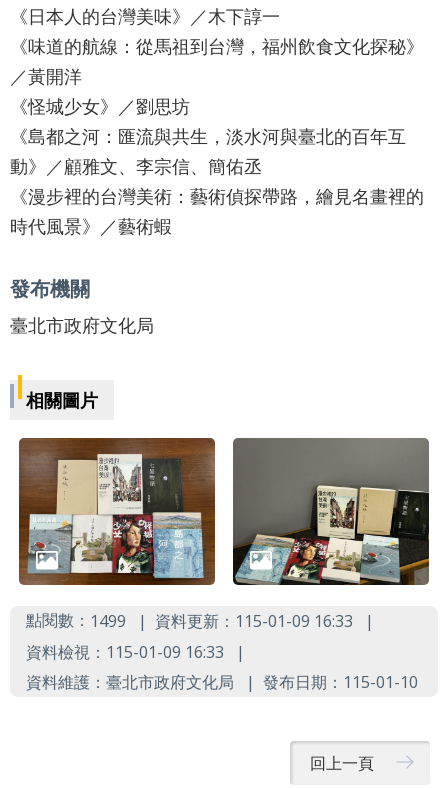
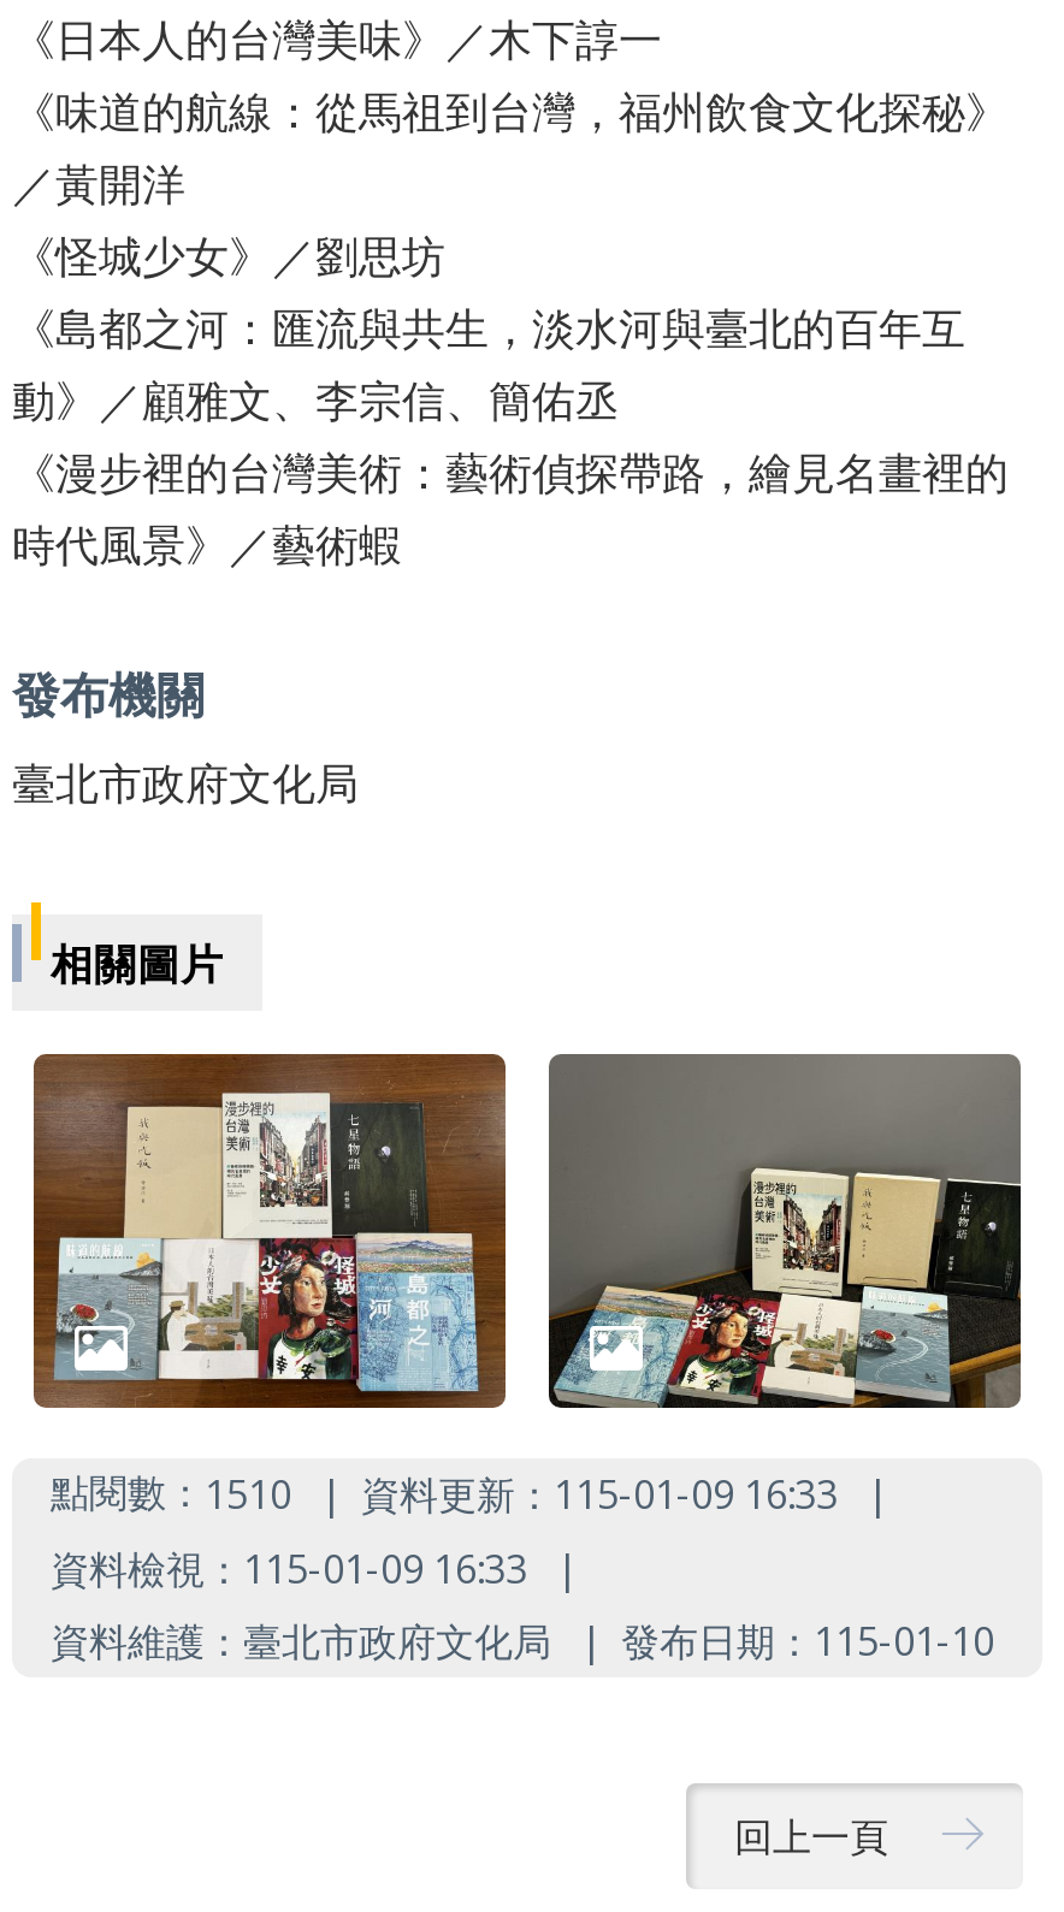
- 點閱數：1499 資料更新：115-01-09 16:33
+ 點閱數：1510 資料更新：115-01-09 16:33
